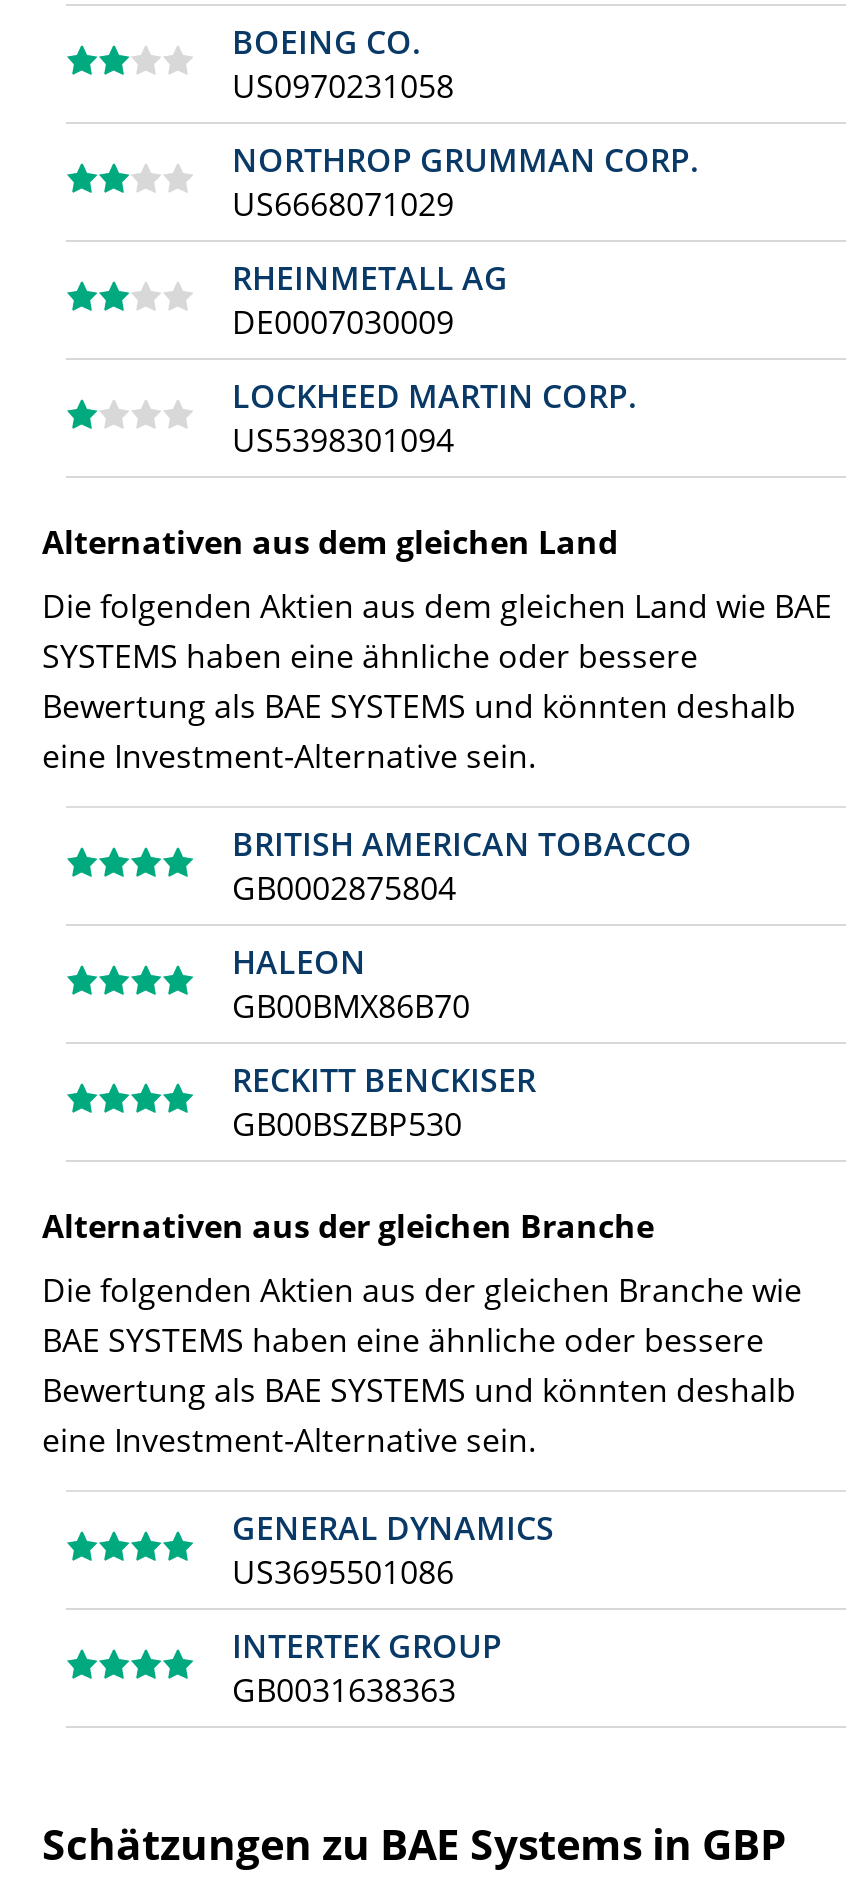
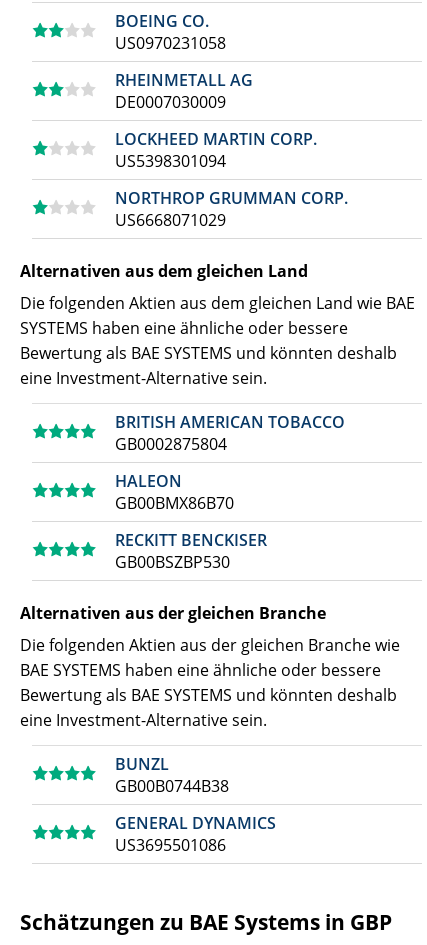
moved down: NORTHROP GRUMMAN CORP. | US6668071029

moved up: RHEINMETALL AG | DE0007030009 | LOCKHEED MARTIN CORP. | US5398301094

+ BUNZL
+ GB00B0744B38

moved down: GENERAL DYNAMICS | US3695501086

- INTERTEK GROUP
- GB0031638363
